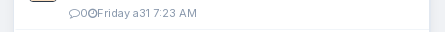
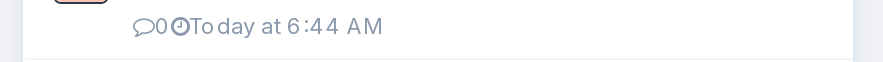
- 0 Friday a31 7:23 AM
+ 0 Today at 6:44 AM
